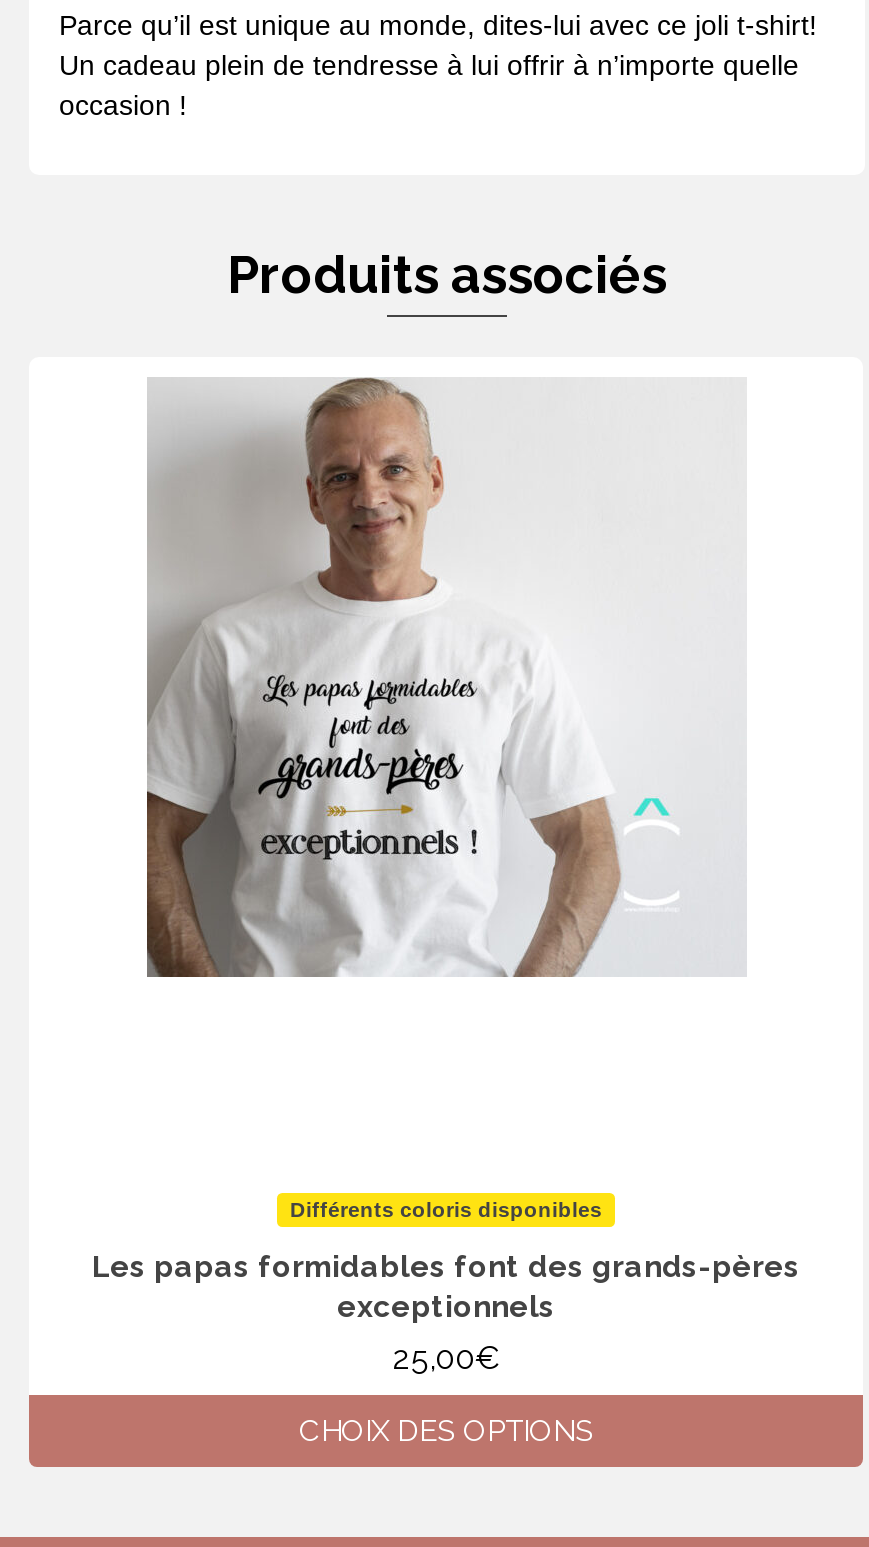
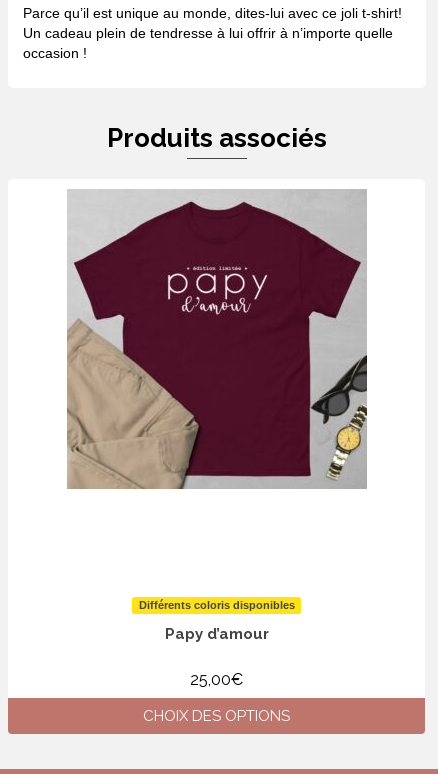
- [image]
+ [image]

- Les papas formidables font des grands-pères
- exceptionnels
+ Papy d’amour
